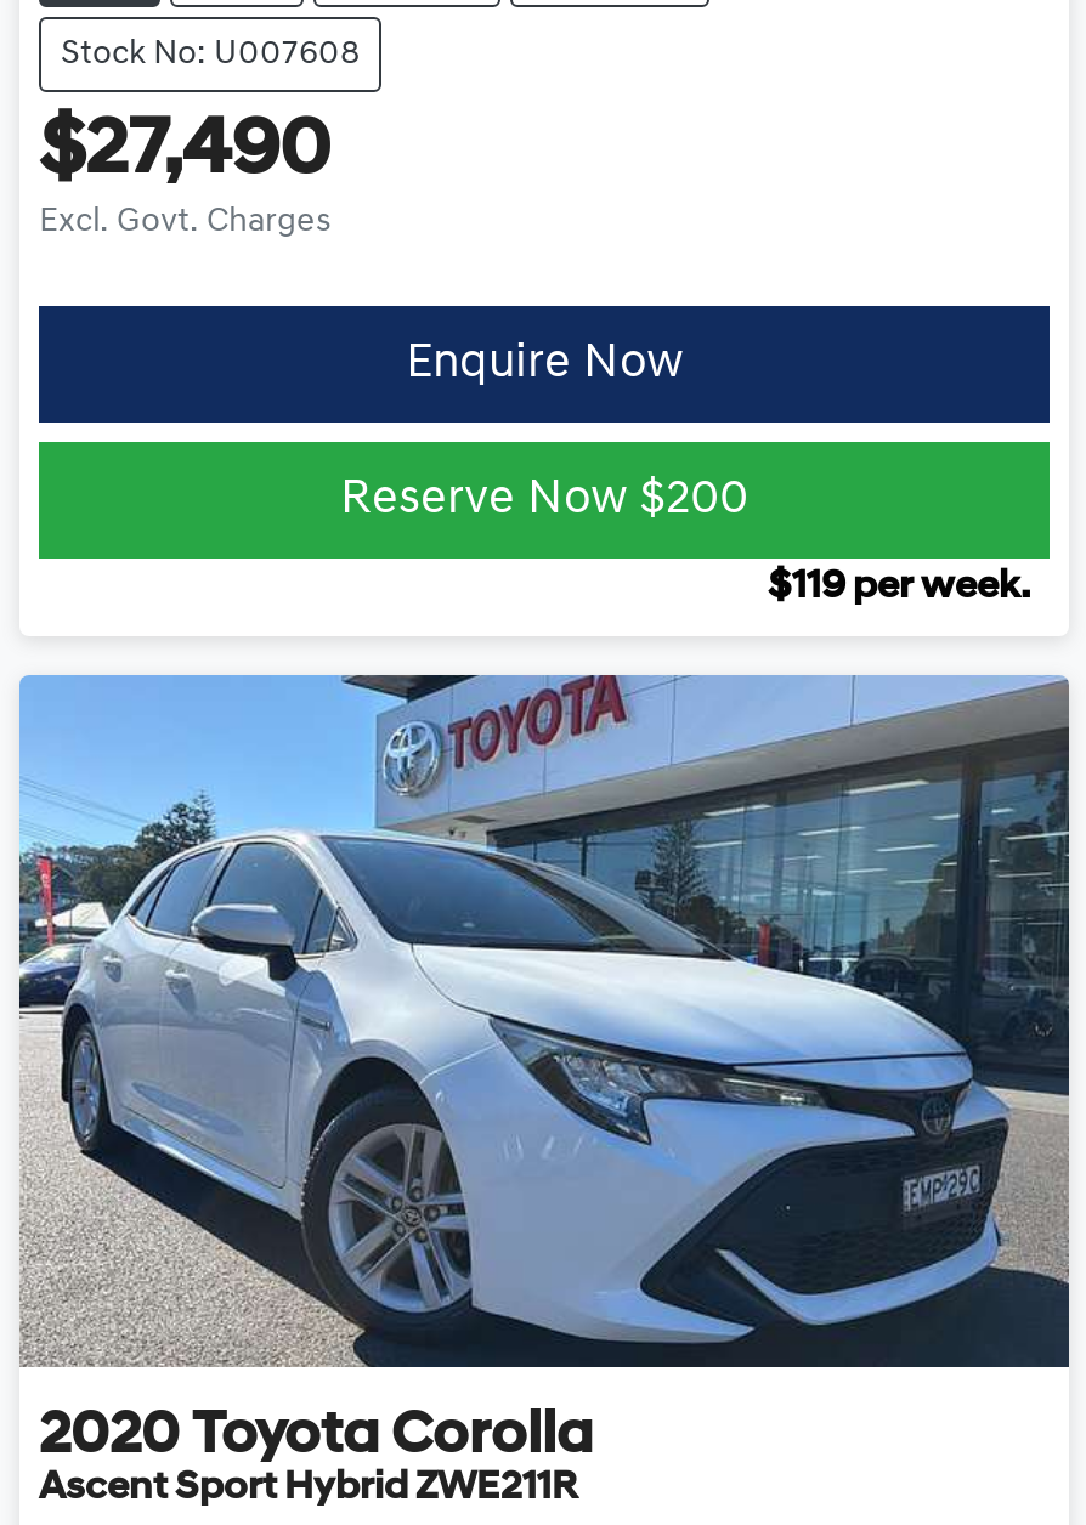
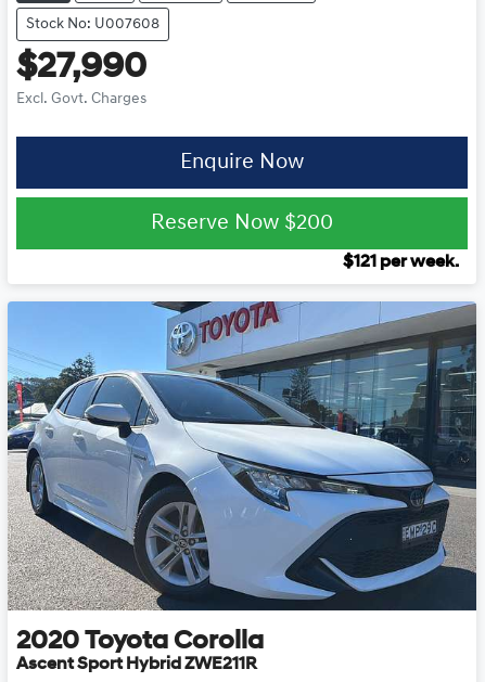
- $27,490
+ $27,990

- $119 per week.
+ $121 per week.
